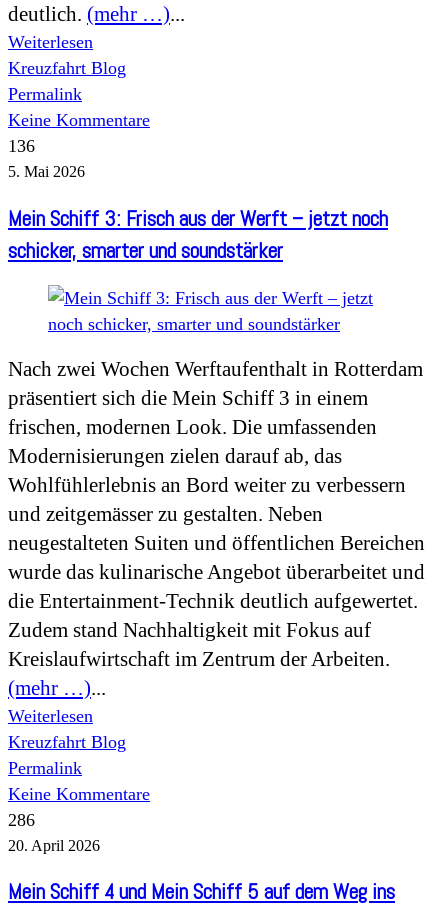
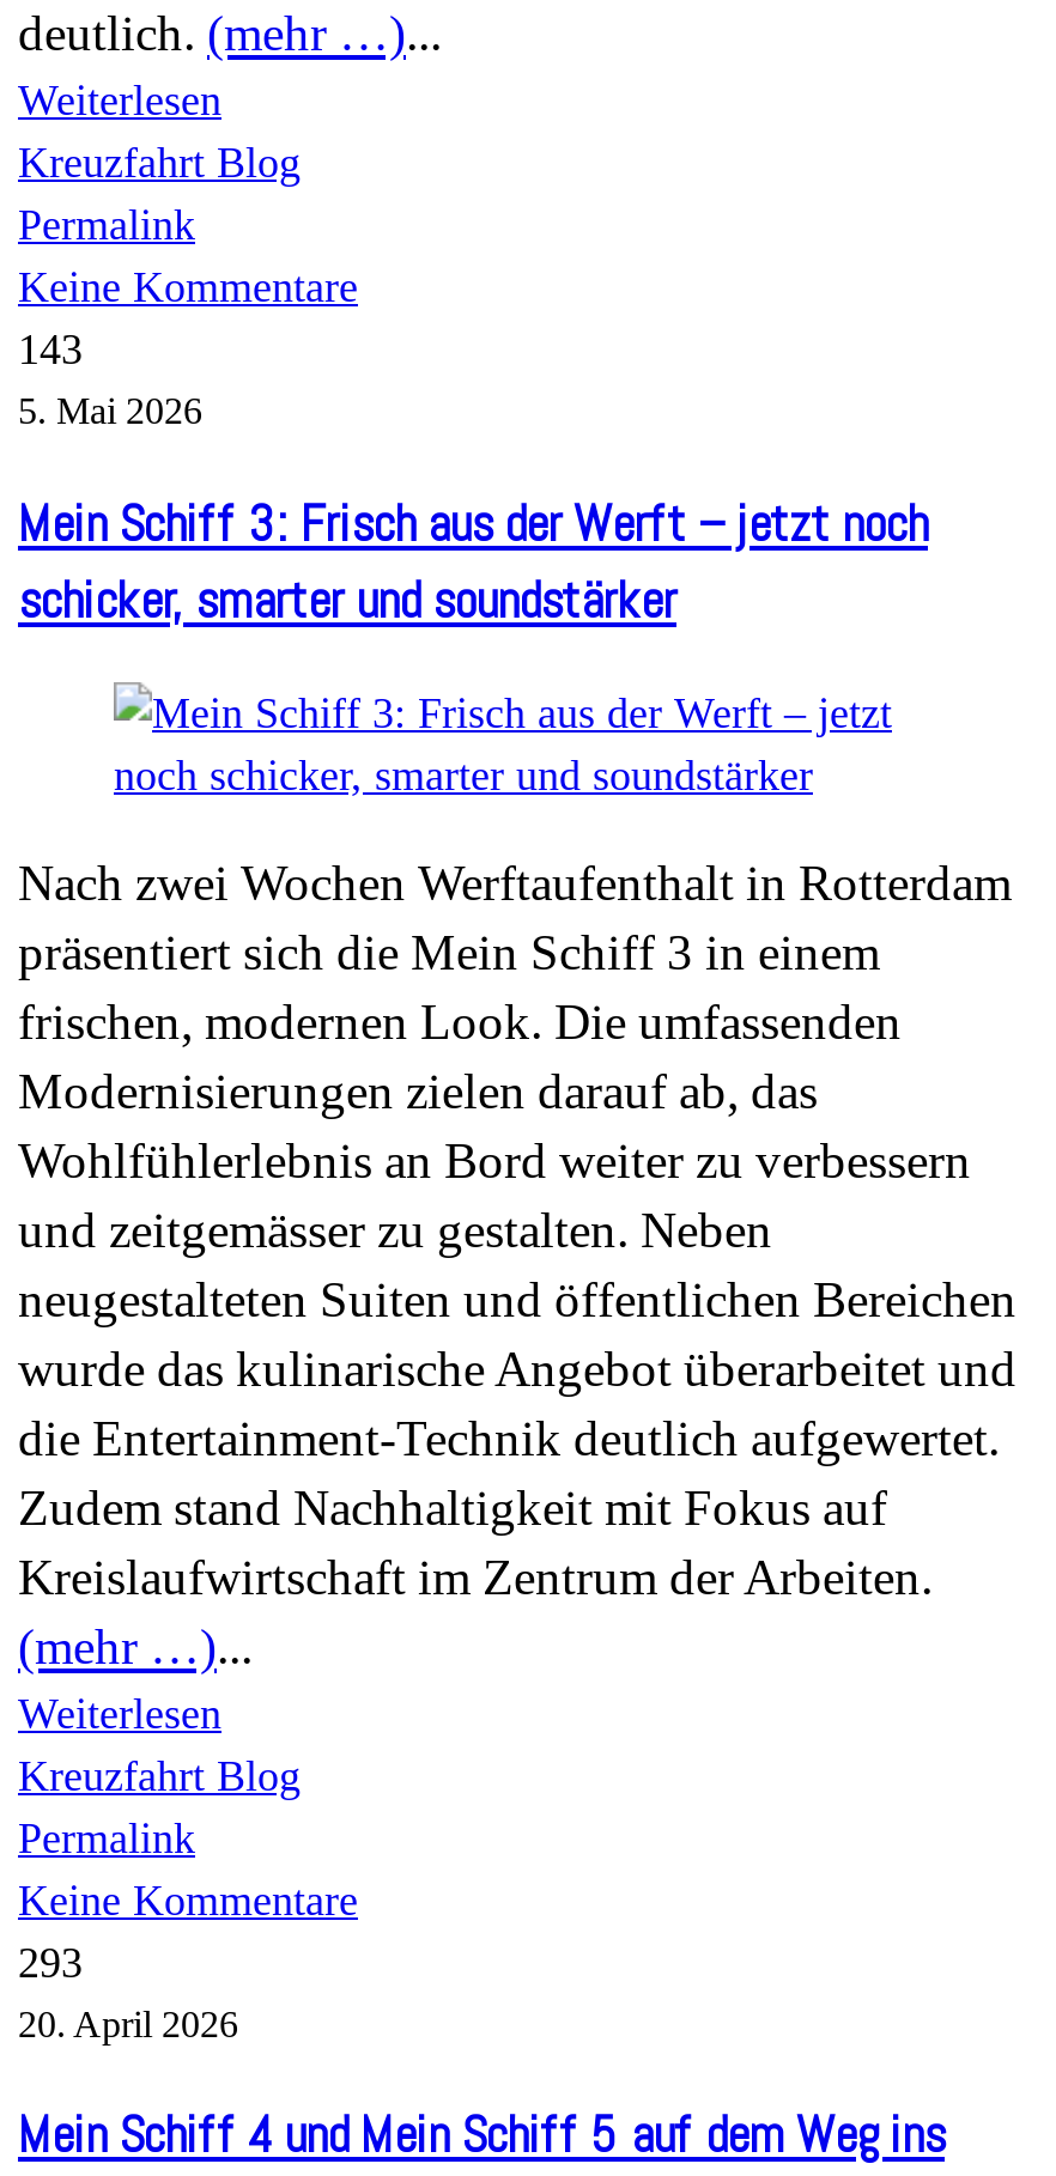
- 136
+ 143

- 286
+ 293
